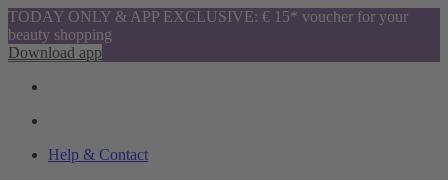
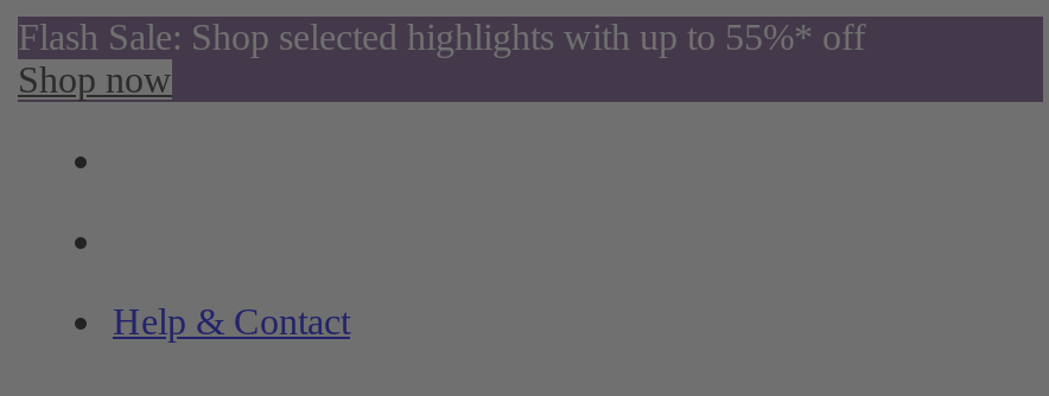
- TODAY ONLY & APP EXCLUSIVE: € 15* voucher for your
- beauty shopping
- Download app
+ Flash Sale: Shop selected highlights with up to 55%* off
+ Shop now
